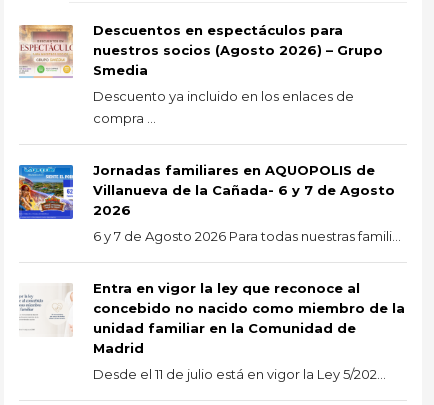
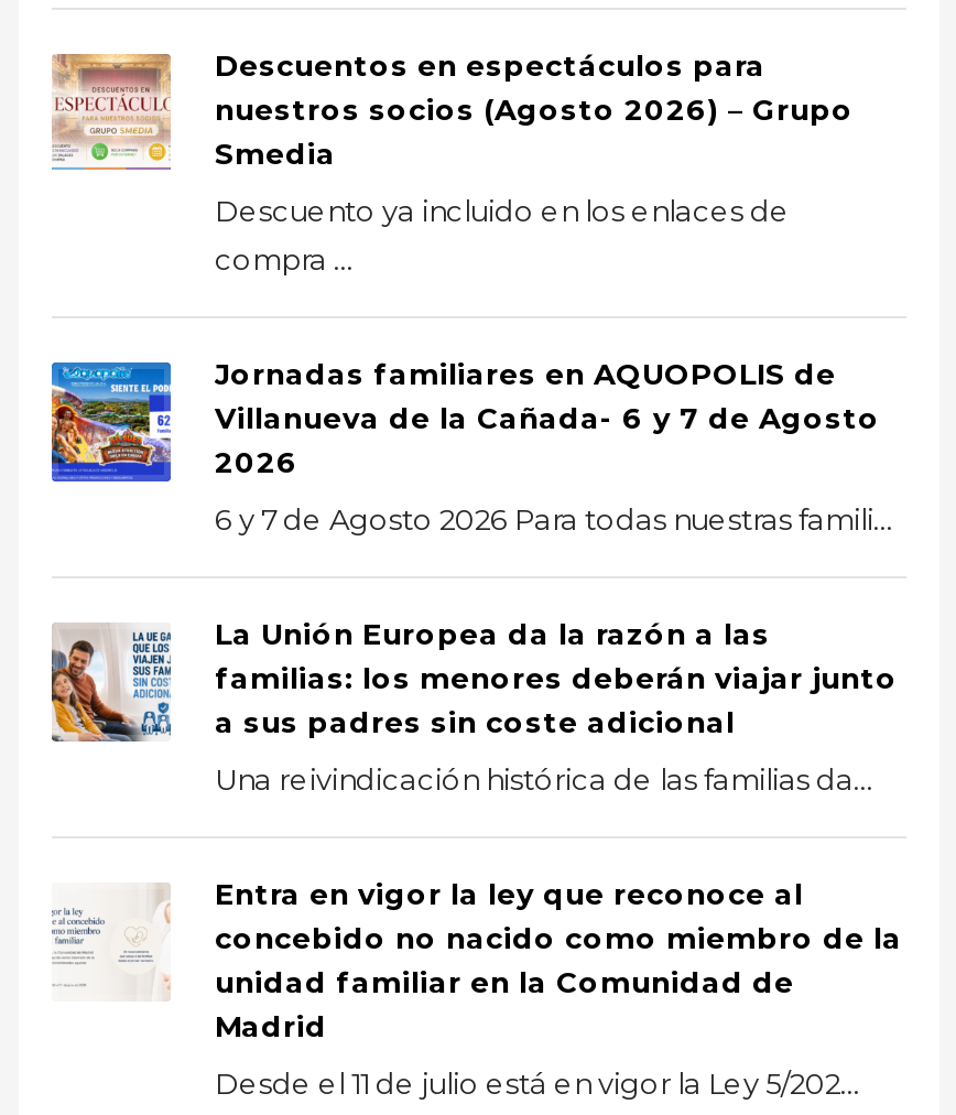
+ [image]
+ La Unión Europea da la razón a las
+ familias: los menores deberán viajar junto
+ a sus padres sin coste adicional
+ Una reivindicación histórica de las familias da...
